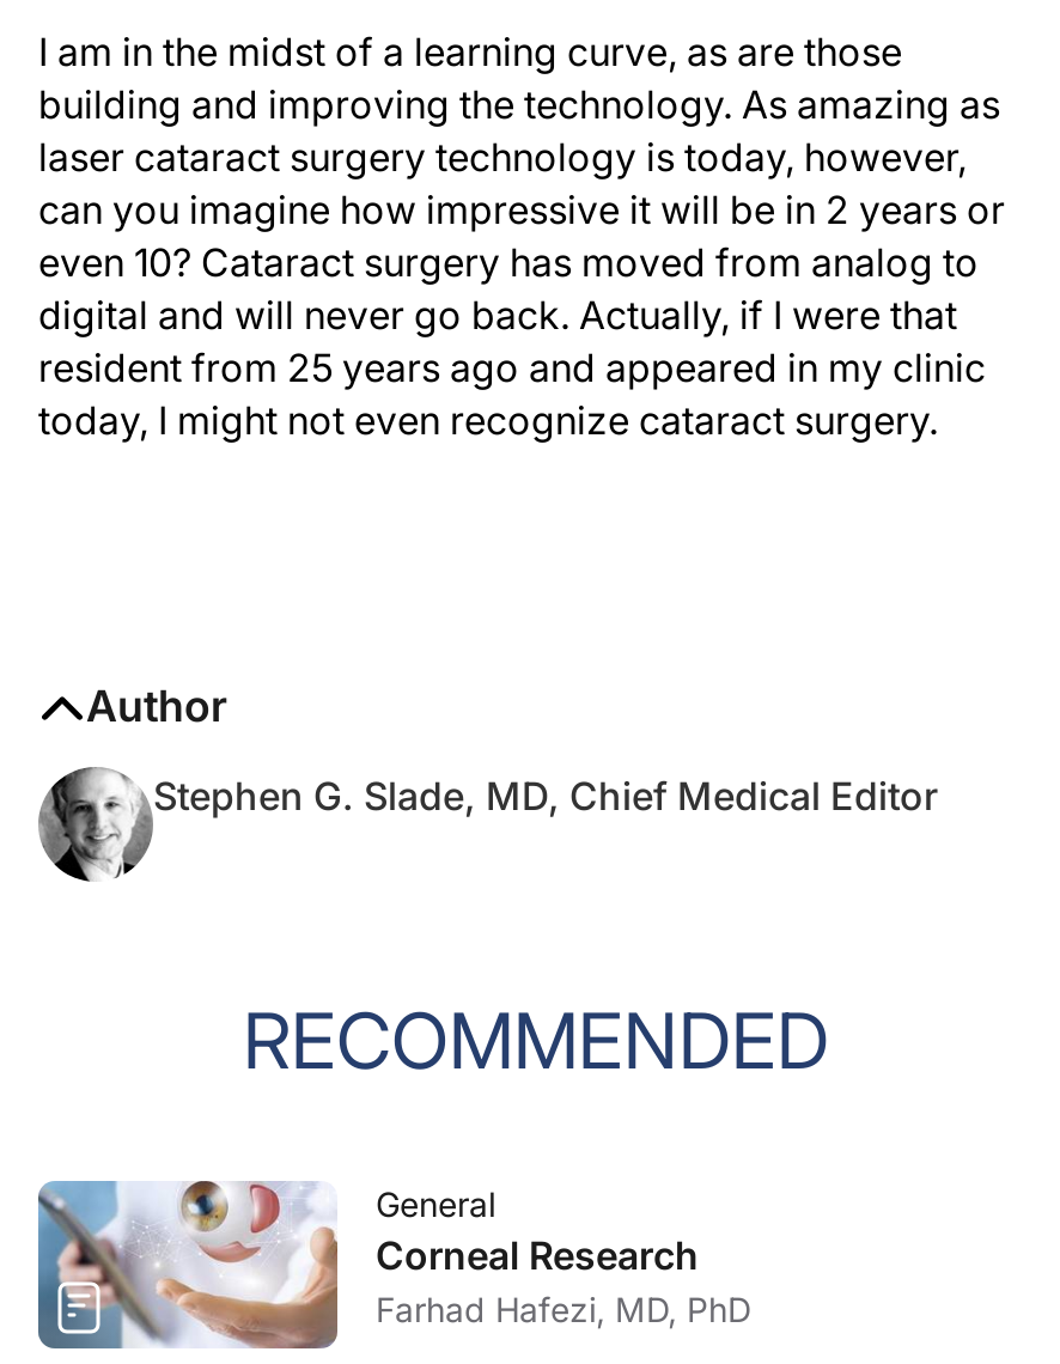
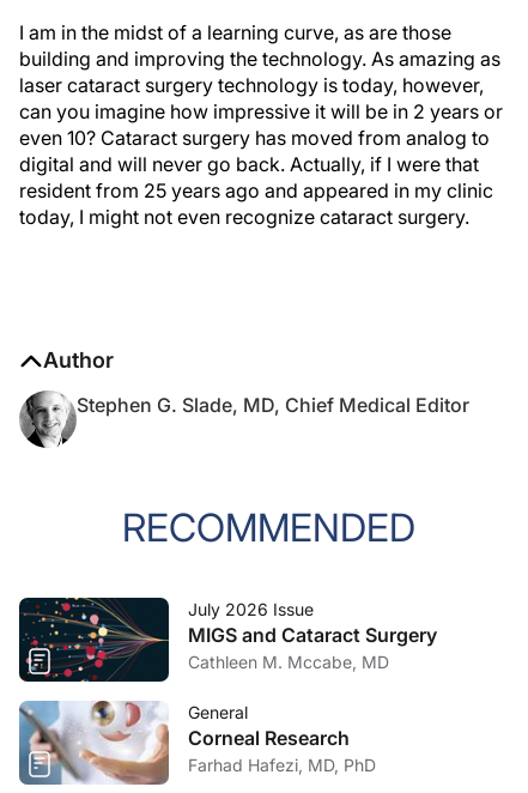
+ [image]
+ July 2026 Issue
+ MIGS and Cataract Surgery
+ Cathleen M. Mccabe, MD
